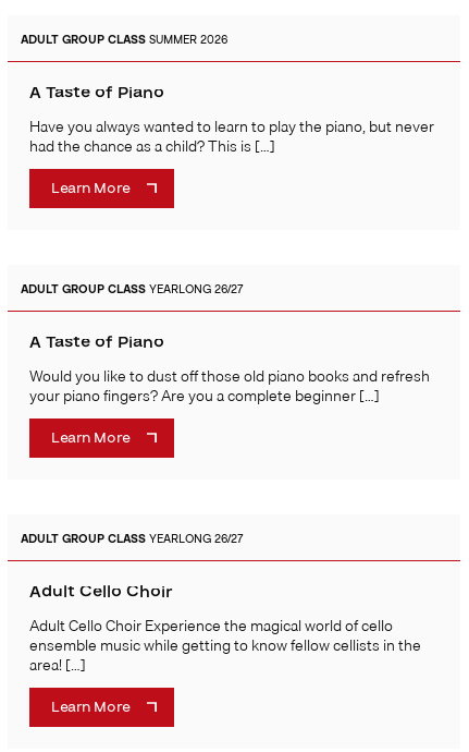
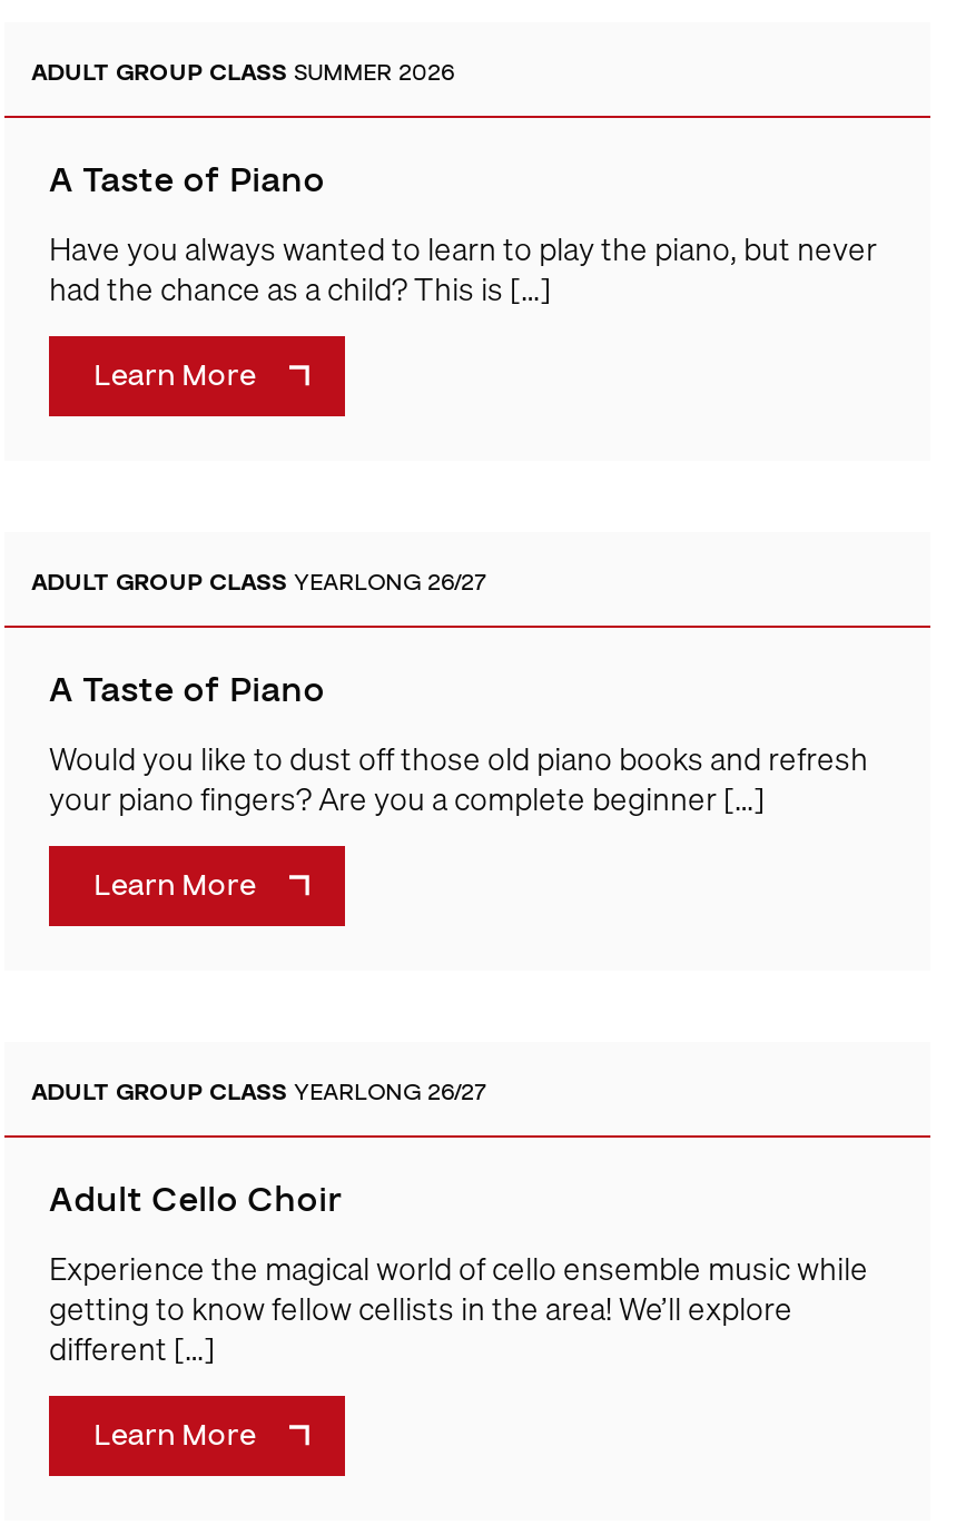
- Adult Cello Choir Experience the magical world of cello
- ensemble music while getting to know fellow cellists in the
- area! […]
+ Experience the magical world of cello ensemble music while
+ getting to know fellow cellists in the area! We’ll explore
+ different […]
